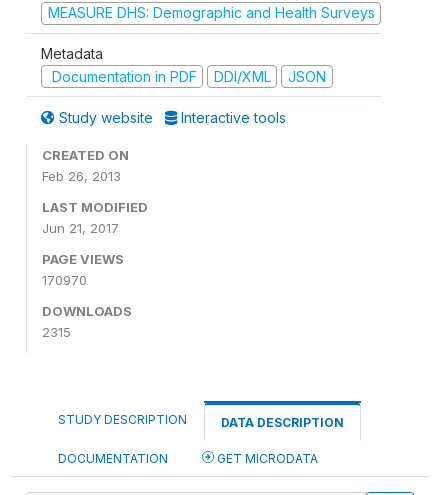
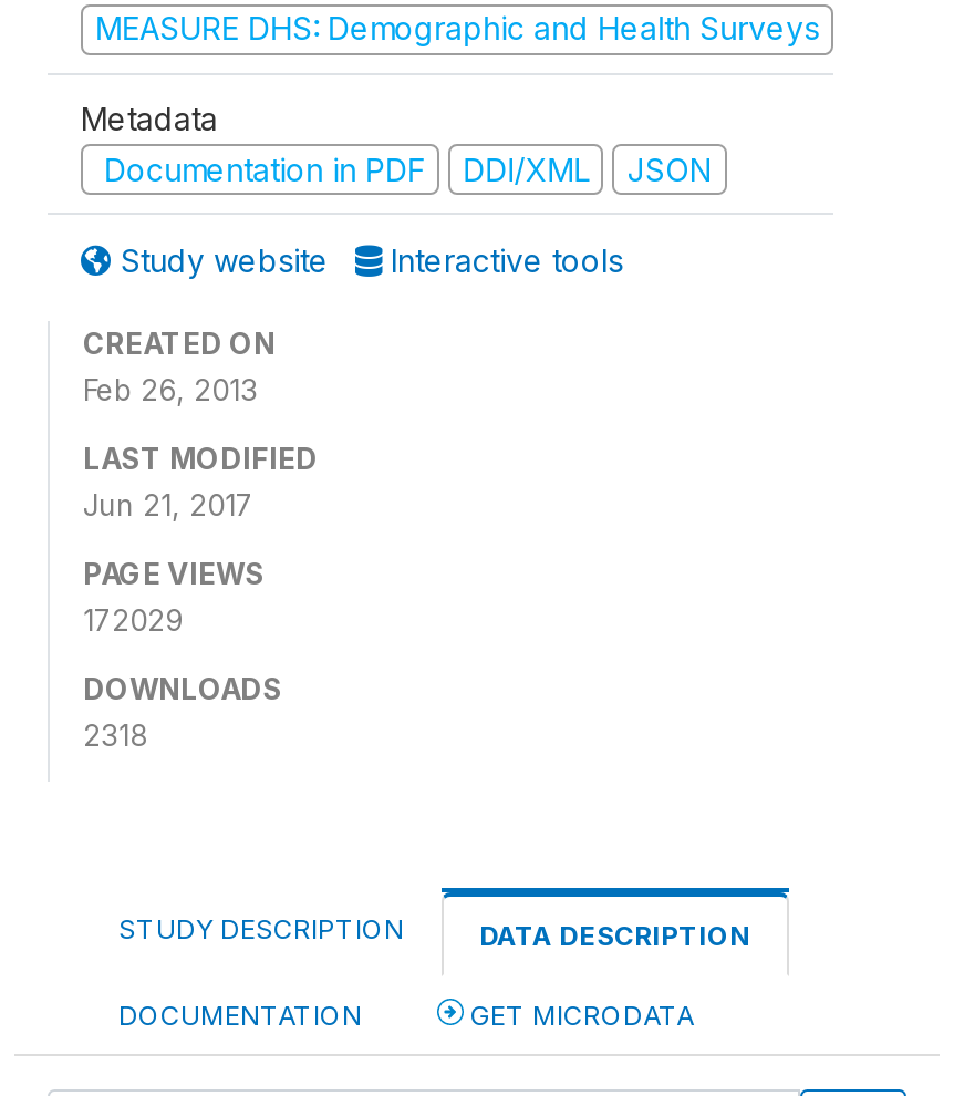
- 170970
+ 172029

- 2315
+ 2318
